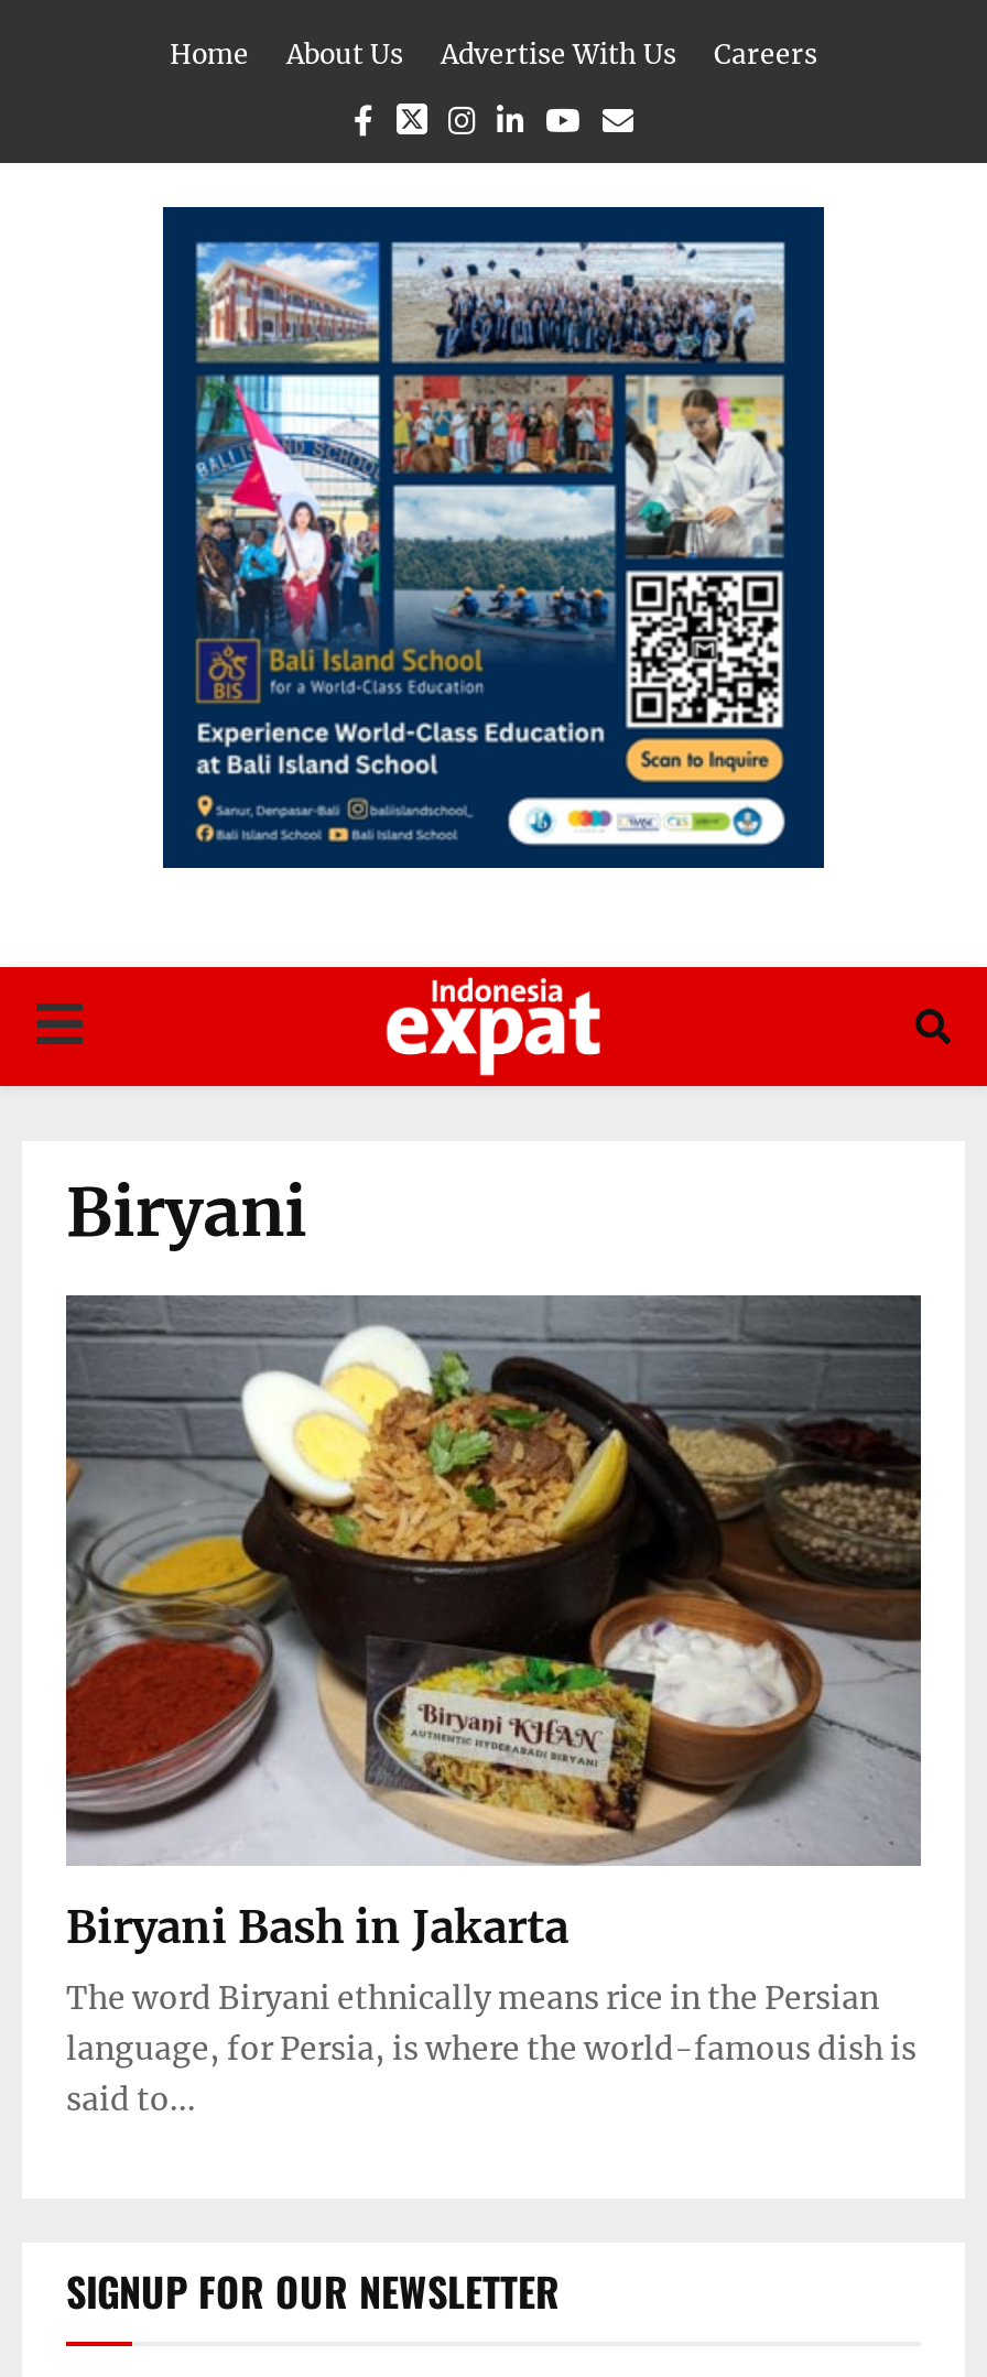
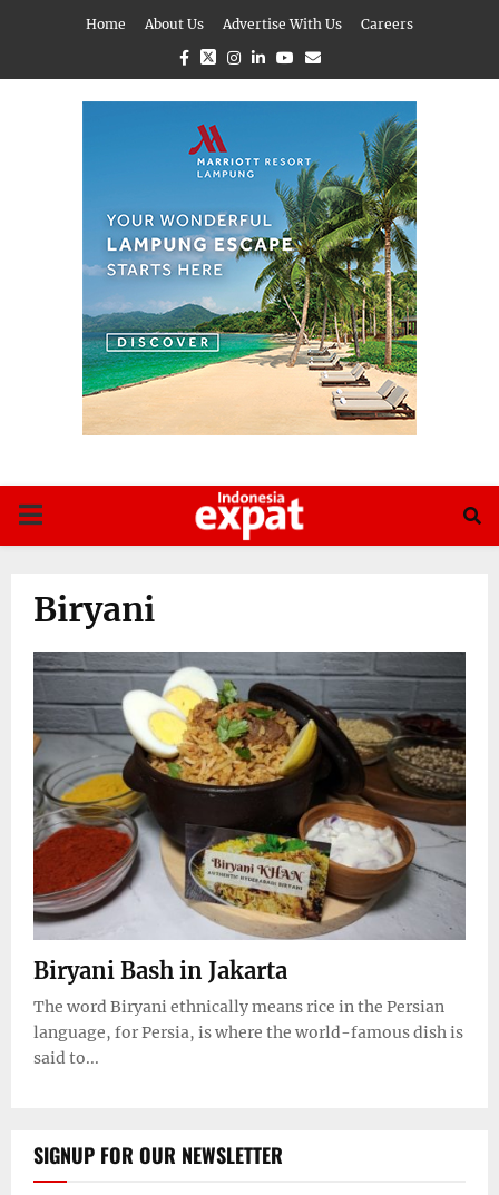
- [image]
+ [image]
